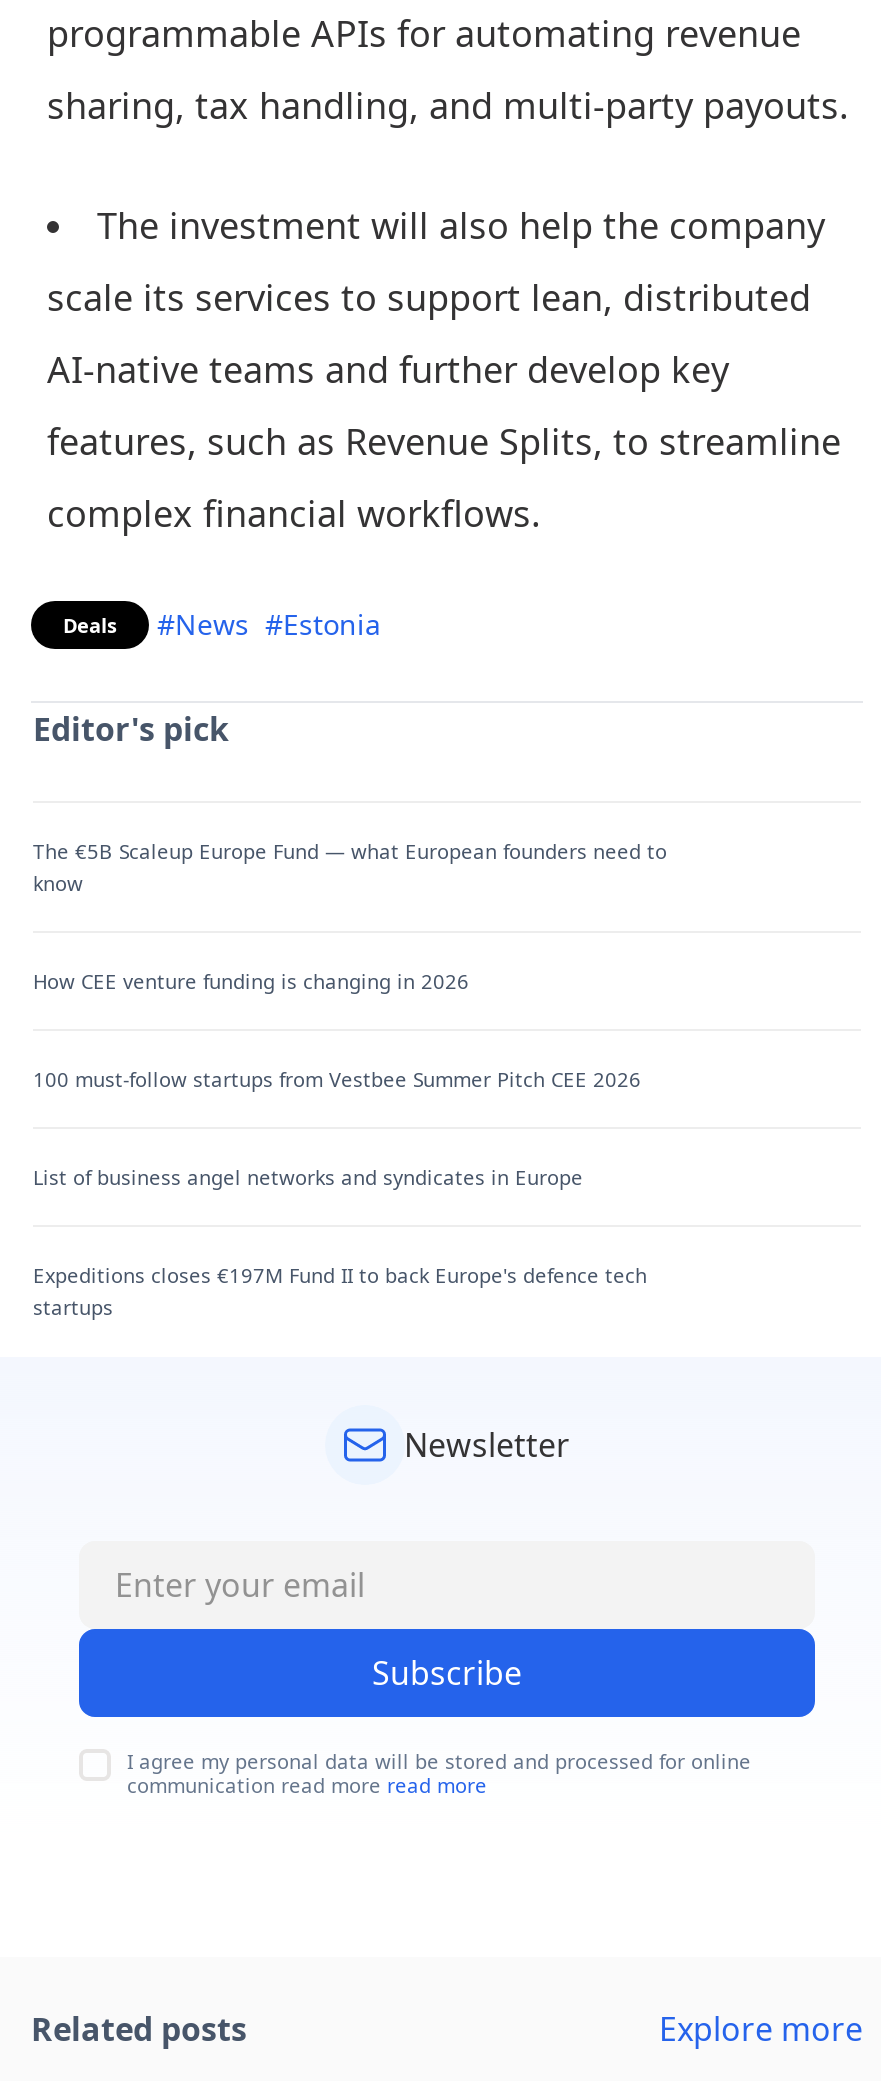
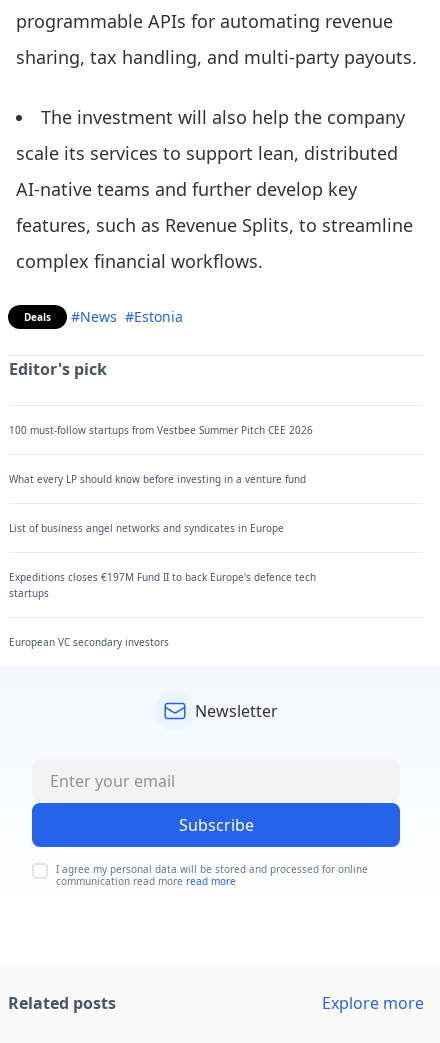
- The €5B Scaleup Europe Fund — what European founders need to
- know
- How CEE venture funding is changing in 2026

moved up: 100 must-follow startups from Vestbee Summer Pitch CEE 2026

+ What every LP should know before investing in a venture fund

moved up: List of business angel networks and syndicates in Europe | Expeditions closes €197M Fund II to back Europe's defence tech | startups

+ European VC secondary investors
